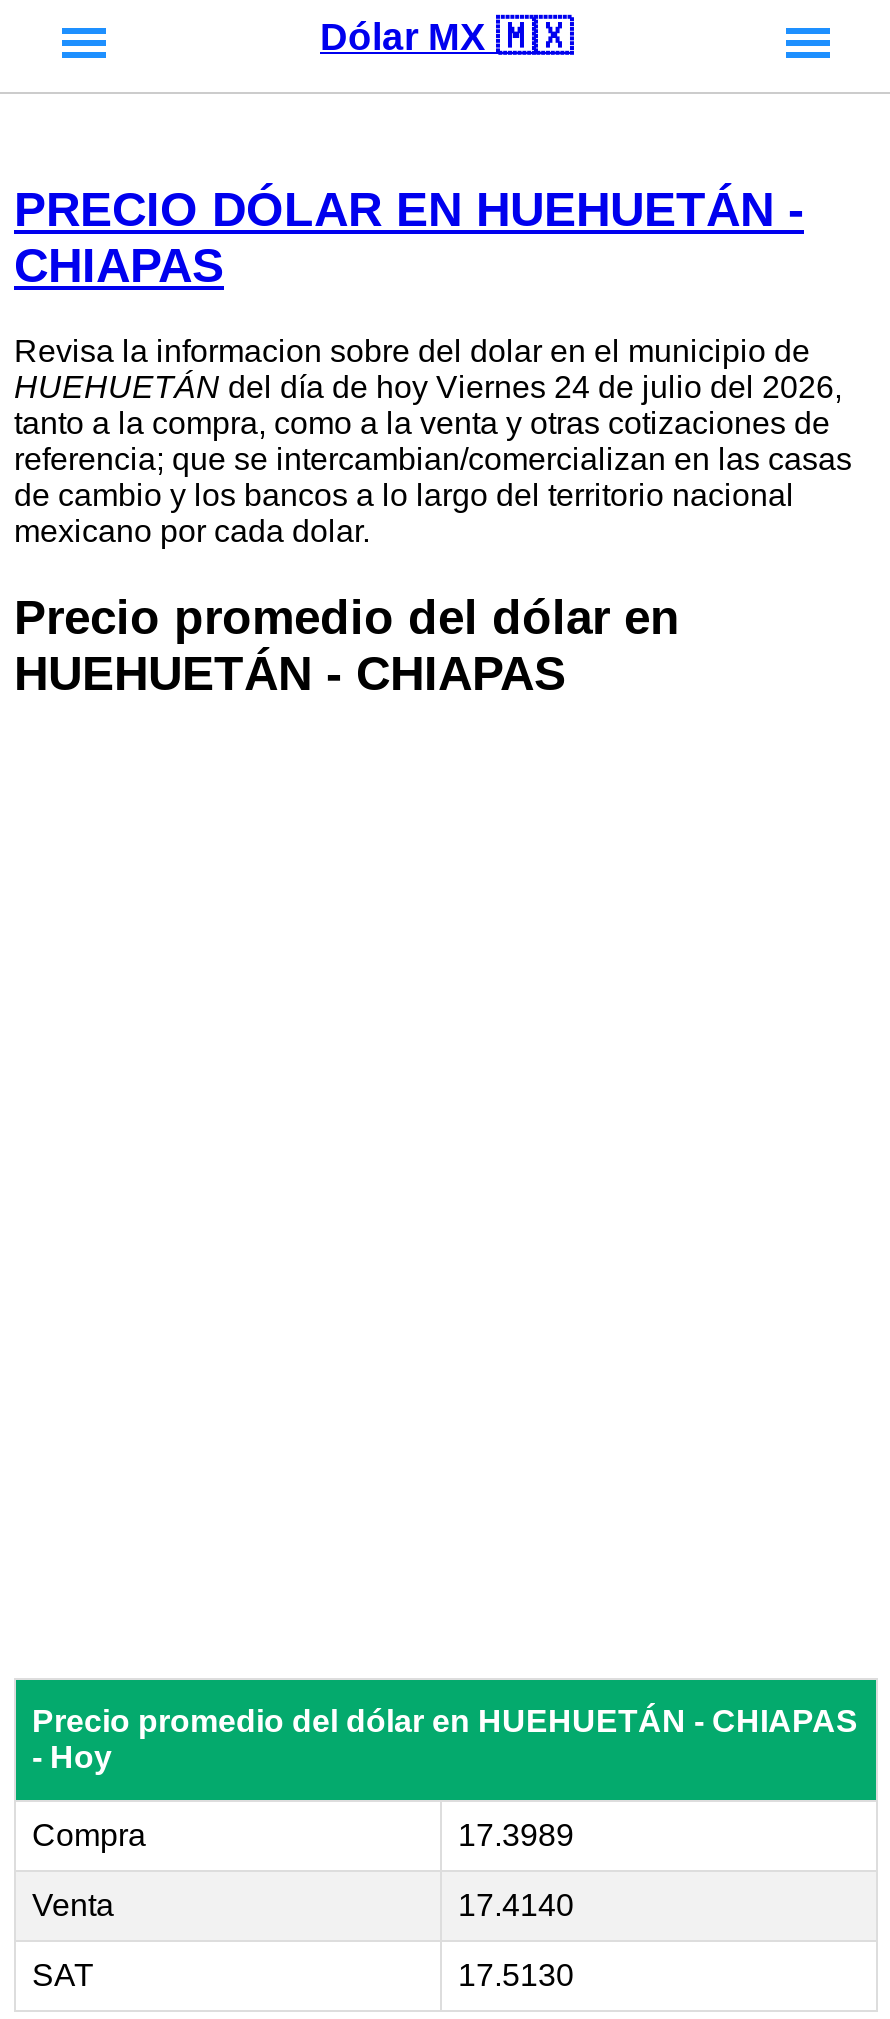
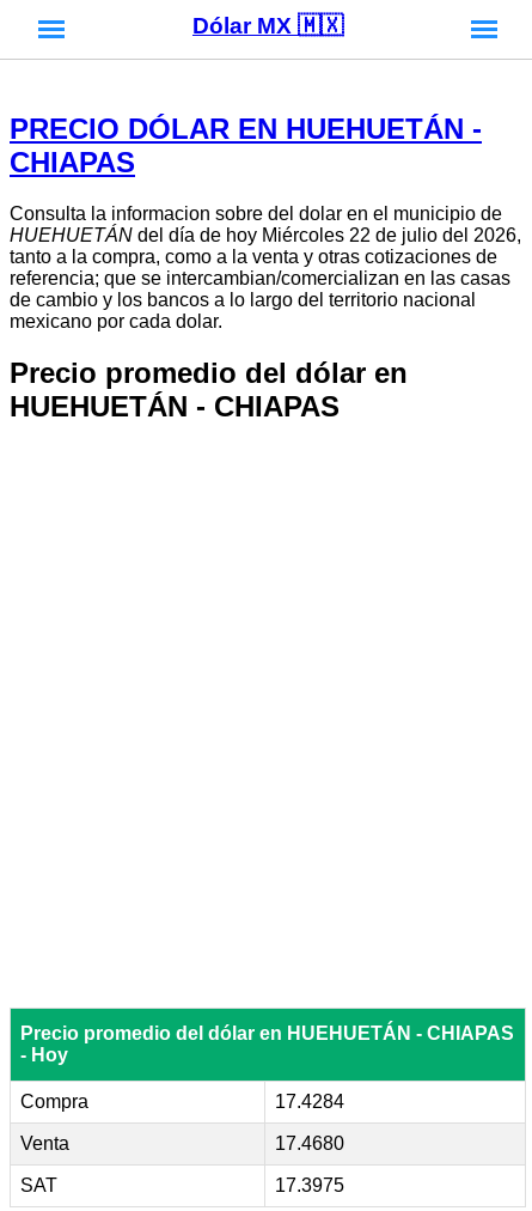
- Revisa la informacion sobre del dolar en el municipio de
+ Consulta la informacion sobre del dolar en el municipio de

- HUEHUETÁN del día de hoy Viernes 24 de julio del 2026,
+ HUEHUETÁN del día de hoy Miércoles 22 de julio del 2026,

- 17.3989
+ 17.4284

- 17.4140
+ 17.4680

- 17.5130
+ 17.3975
